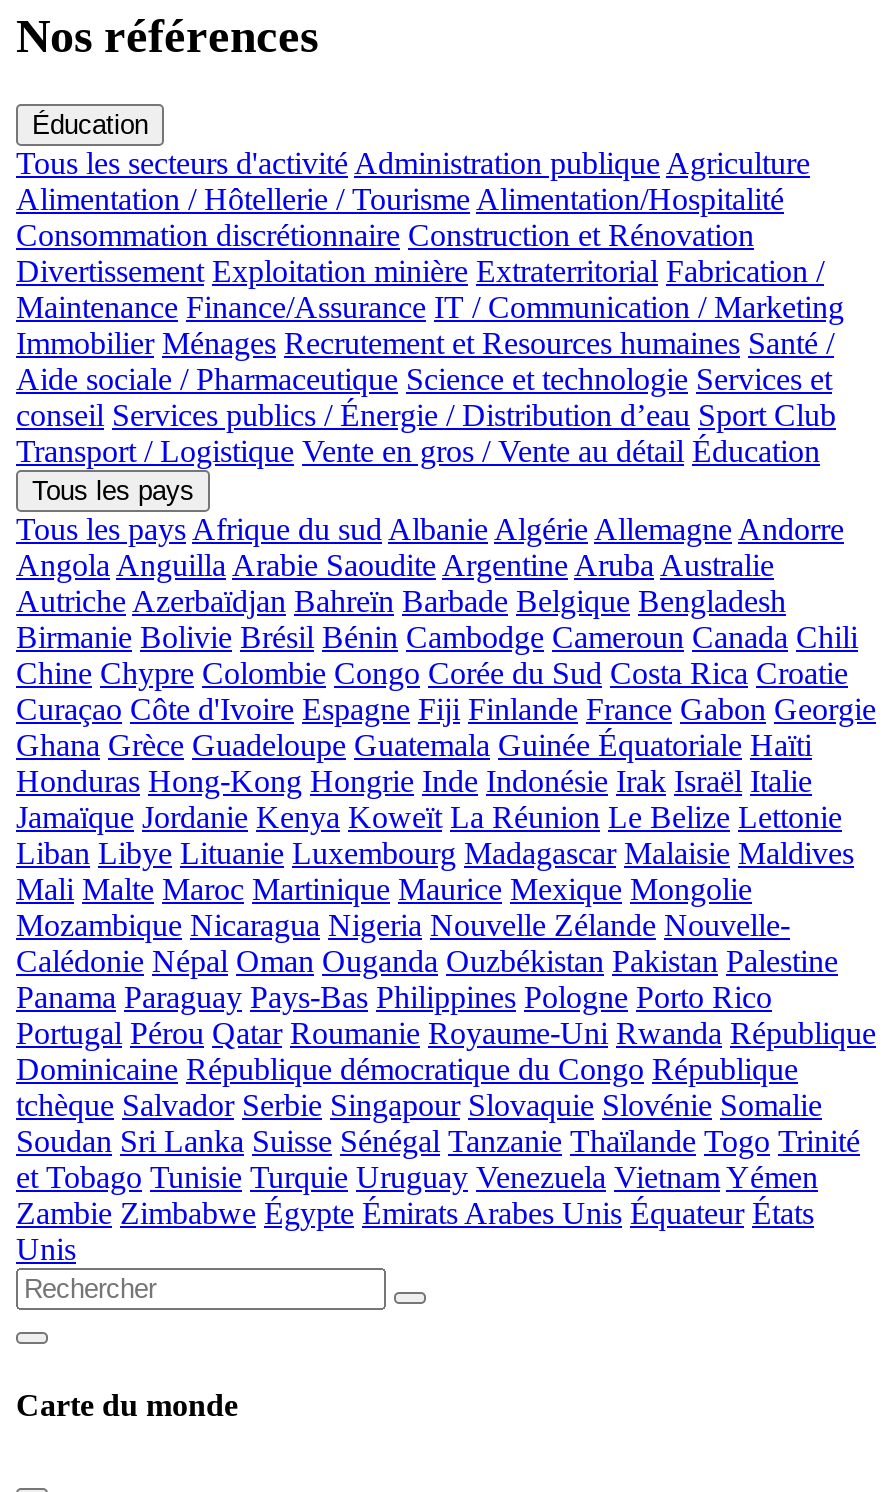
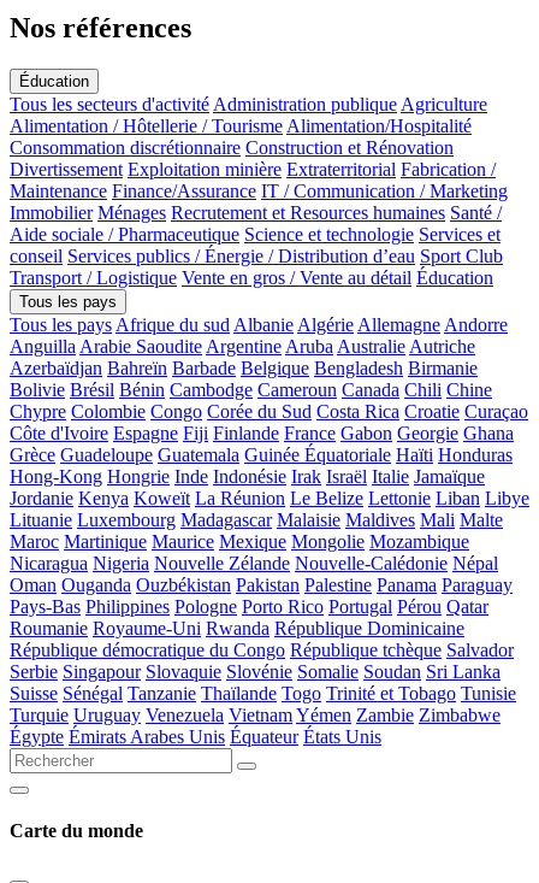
- Angola Anguilla Arabie Saoudite Argentine Aruba Australie
- Autriche Azerbaïdjan Bahreïn Barbade Belgique Bengladesh
- Birmanie Bolivie Brésil Bénin Cambodge Cameroun Canada Chili
- Chine Chypre Colombie Congo Corée du Sud Costa Rica Croatie
- Curaçao Côte d'Ivoire Espagne Fiji Finlande France Gabon Georgie
- Ghana Grèce Guadeloupe Guatemala Guinée Équatoriale Haïti
- Honduras Hong-Kong Hongrie Inde Indonésie Irak Israël Italie
- Jamaïque Jordanie Kenya Koweït La Réunion Le Belize Lettonie
- Liban Libye Lituanie Luxembourg Madagascar Malaisie Maldives
- Mali Malte Maroc Martinique Maurice Mexique Mongolie
- Mozambique Nicaragua Nigeria Nouvelle Zélande Nouvelle-
- Calédonie Népal Oman Ouganda Ouzbékistan Pakistan Palestine
- Panama Paraguay Pays-Bas Philippines Pologne Porto Rico
- Portugal Pérou Qatar Roumanie Royaume-Uni Rwanda République
- Dominicaine République démocratique du Congo République
- tchèque Salvador Serbie Singapour Slovaquie Slovénie Somalie
- Soudan Sri Lanka Suisse Sénégal Tanzanie Thaïlande Togo Trinité
- et Tobago Tunisie Turquie Uruguay Venezuela Vietnam Yémen
- Zambie Zimbabwe Égypte Émirats Arabes Unis Équateur États
- Unis
+ Anguilla Arabie Saoudite Argentine Aruba Australie Autriche
+ Azerbaïdjan Bahreïn Barbade Belgique Bengladesh Birmanie
+ Bolivie Brésil Bénin Cambodge Cameroun Canada Chili Chine
+ Chypre Colombie Congo Corée du Sud Costa Rica Croatie Curaçao
+ Côte d'Ivoire Espagne Fiji Finlande France Gabon Georgie Ghana
+ Grèce Guadeloupe Guatemala Guinée Équatoriale Haïti Honduras
+ Hong-Kong Hongrie Inde Indonésie Irak Israël Italie Jamaïque
+ Jordanie Kenya Koweït La Réunion Le Belize Lettonie Liban Libye
+ Lituanie Luxembourg Madagascar Malaisie Maldives Mali Malte
+ Maroc Martinique Maurice Mexique Mongolie Mozambique
+ Nicaragua Nigeria Nouvelle Zélande Nouvelle-Calédonie Népal
+ Oman Ouganda Ouzbékistan Pakistan Palestine Panama Paraguay
+ Pays-Bas Philippines Pologne Porto Rico Portugal Pérou Qatar
+ Roumanie Royaume-Uni Rwanda République Dominicaine
+ République démocratique du Congo République tchèque Salvador
+ Serbie Singapour Slovaquie Slovénie Somalie Soudan Sri Lanka
+ Suisse Sénégal Tanzanie Thaïlande Togo Trinité et Tobago Tunisie
+ Turquie Uruguay Venezuela Vietnam Yémen Zambie Zimbabwe
+ Égypte Émirats Arabes Unis Équateur États Unis
